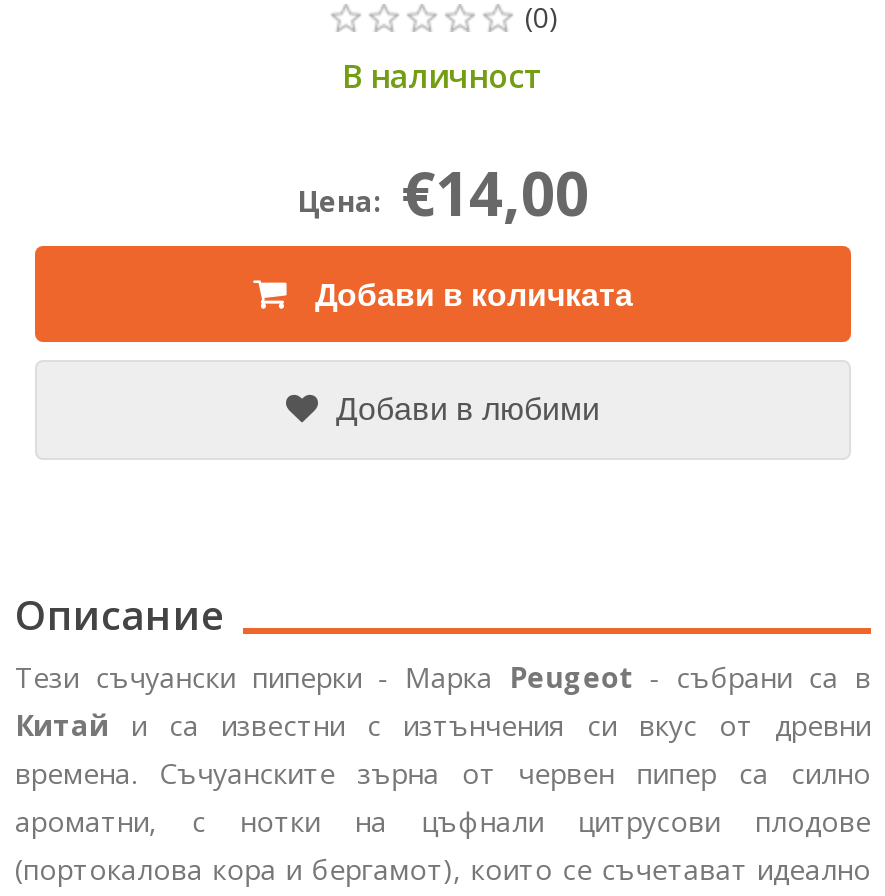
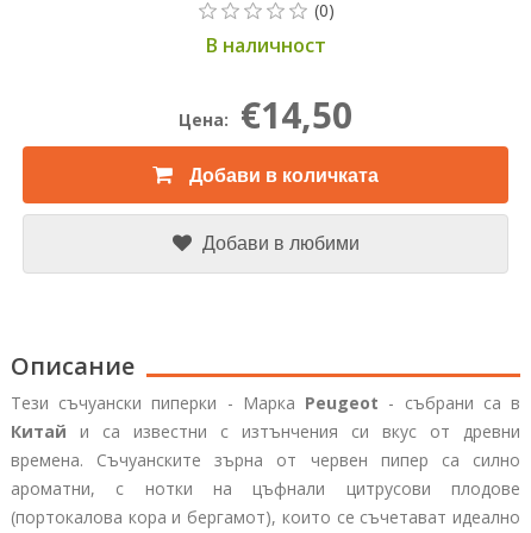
- Цена: €14,00
+ Цена: €14,50
